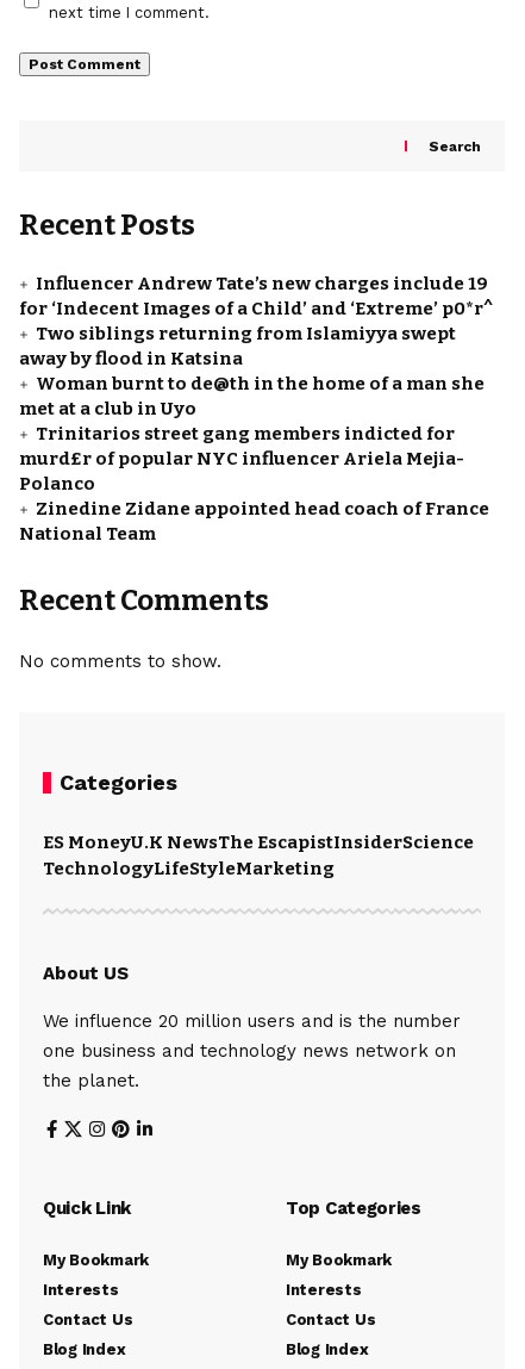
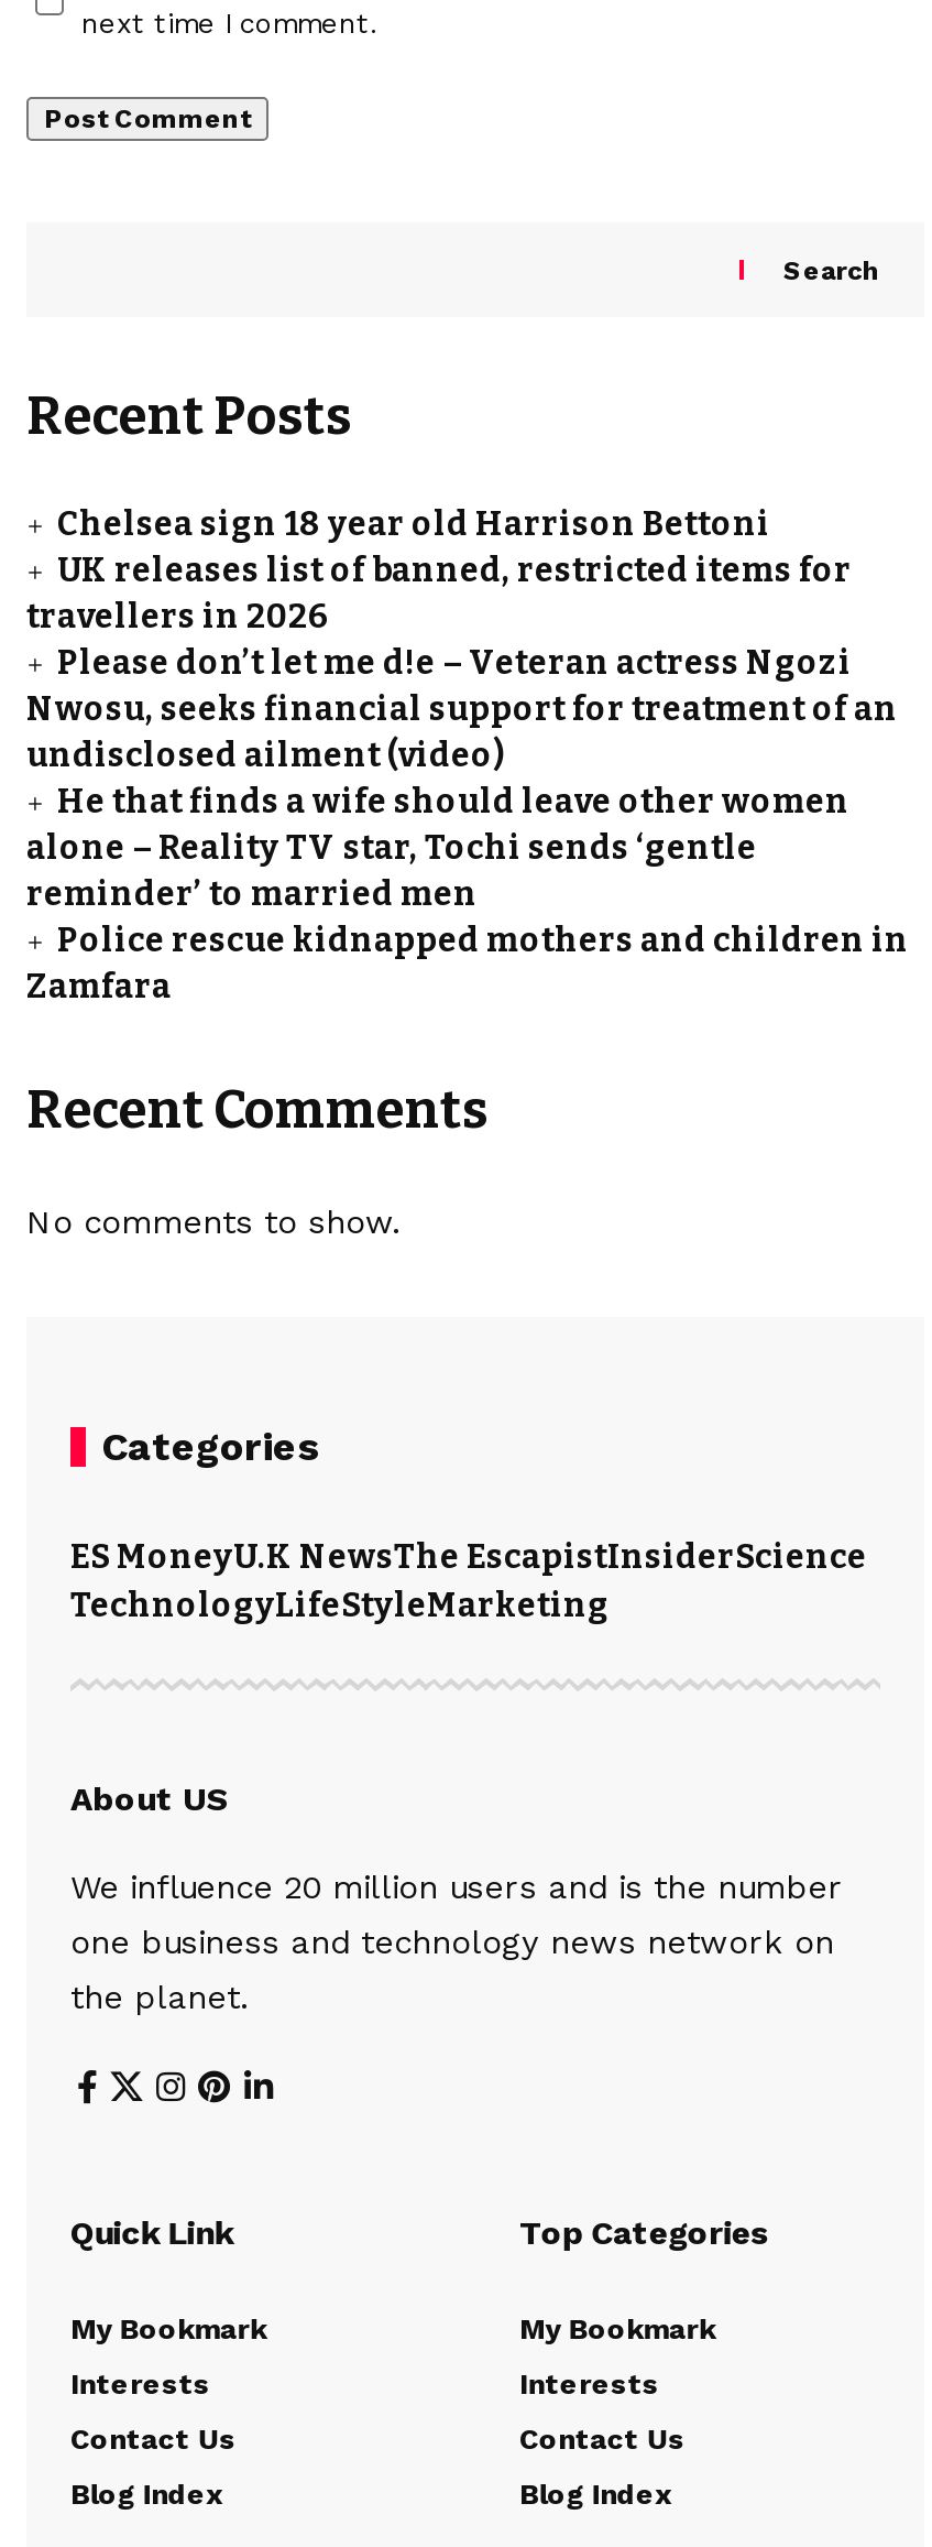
- Influencer Andrew Tate’s new charges include 19
- for ‘Indecent Images of a Child’ and ‘Extreme’ p0*r^
- Two siblings returning from Islamiyya swept
- away by flood in Katsina
- Woman burnt to de@th in the home of a man she
- met at a club in Uyo
- Trinitarios street gang members indicted for
- murd£r of popular NYC influencer Ariela Mejia-
- Polanco
- Zinedine Zidane appointed head coach of France
- National Team
+ Chelsea sign 18 year old Harrison Bettoni
+ UK releases list of banned, restricted items for
+ travellers in 2026
+ Please don’t let me d!e – Veteran actress Ngozi
+ Nwosu, seeks financial support for treatment of an
+ undisclosed ailment (video)
+ He that finds a wife should leave other women
+ alone – Reality TV star, Tochi sends ‘gentle
+ reminder’ to married men
+ Police rescue kidnapped mothers and children in
+ Zamfara
